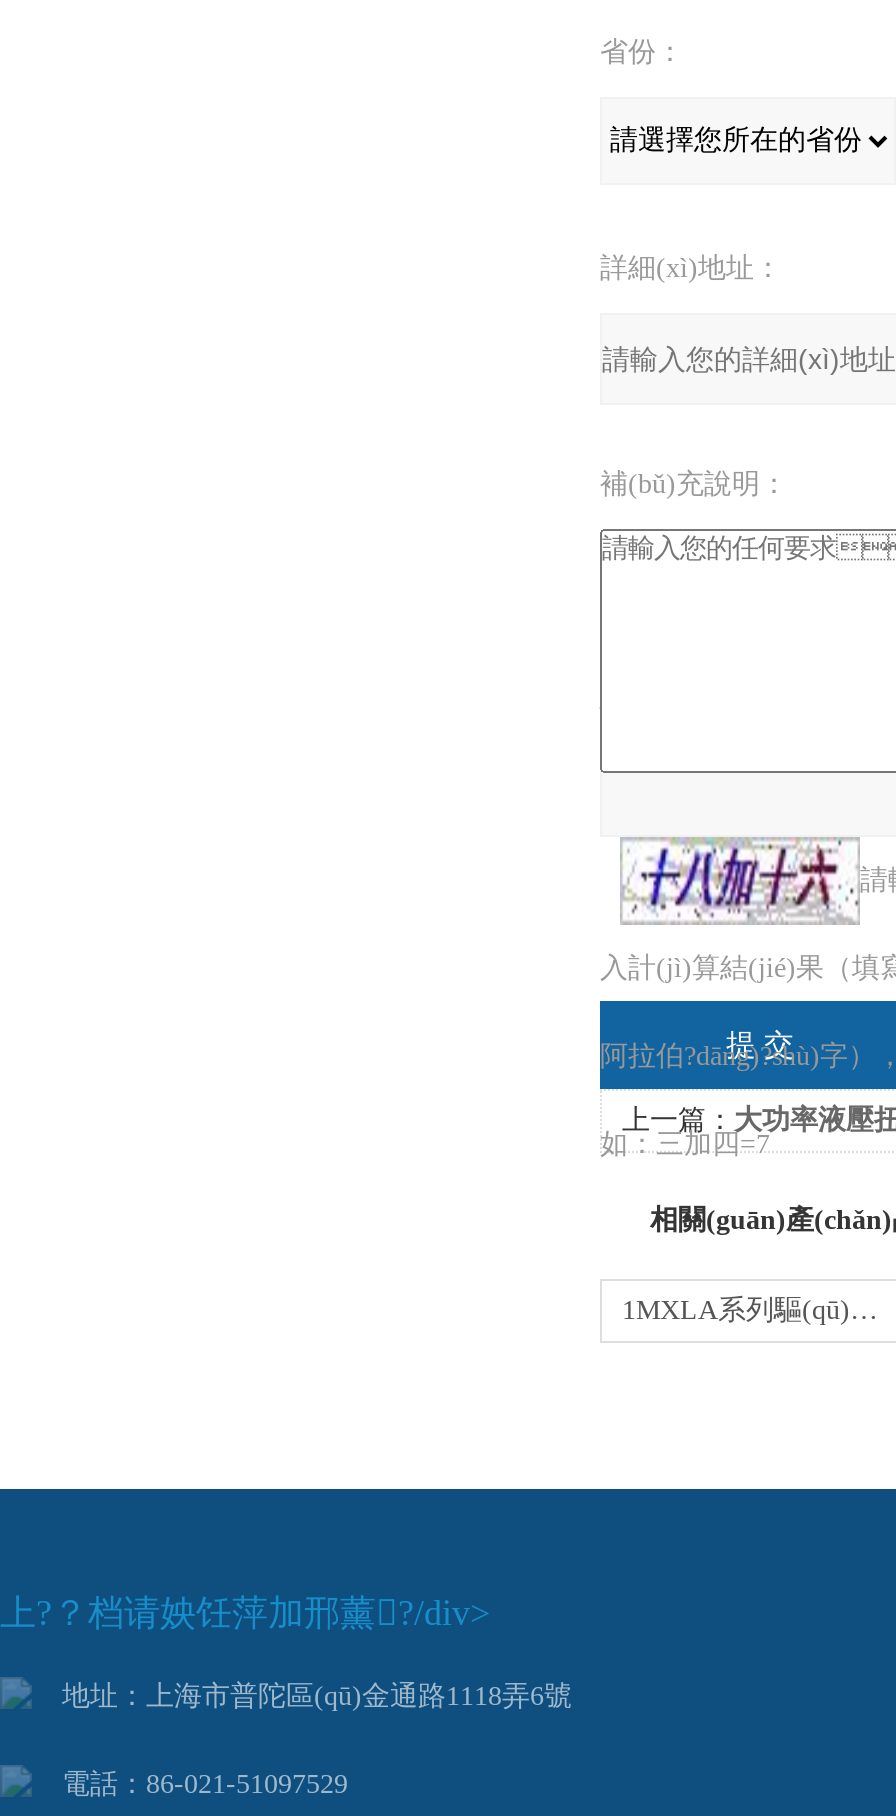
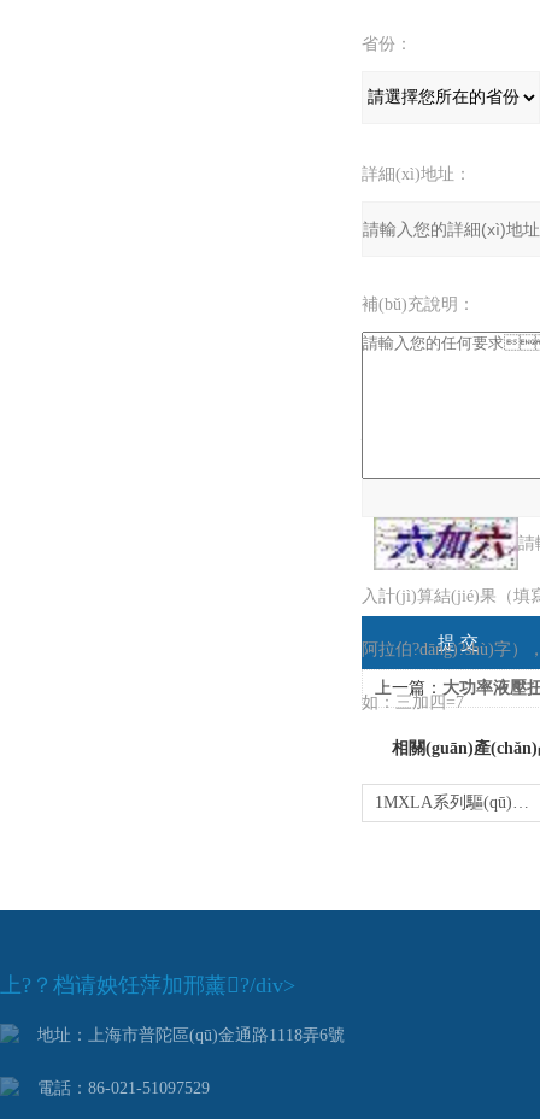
- [image]
+ [image]
